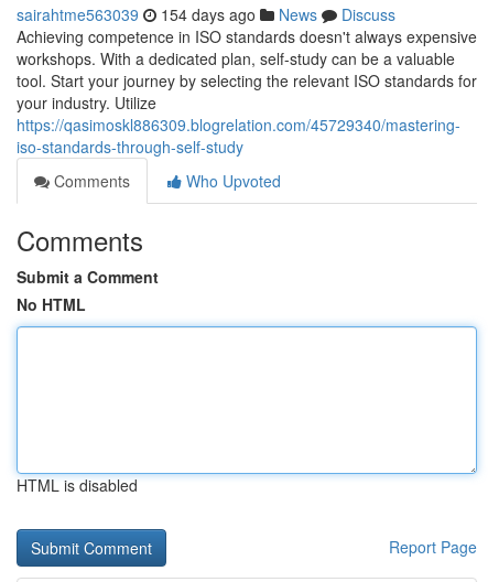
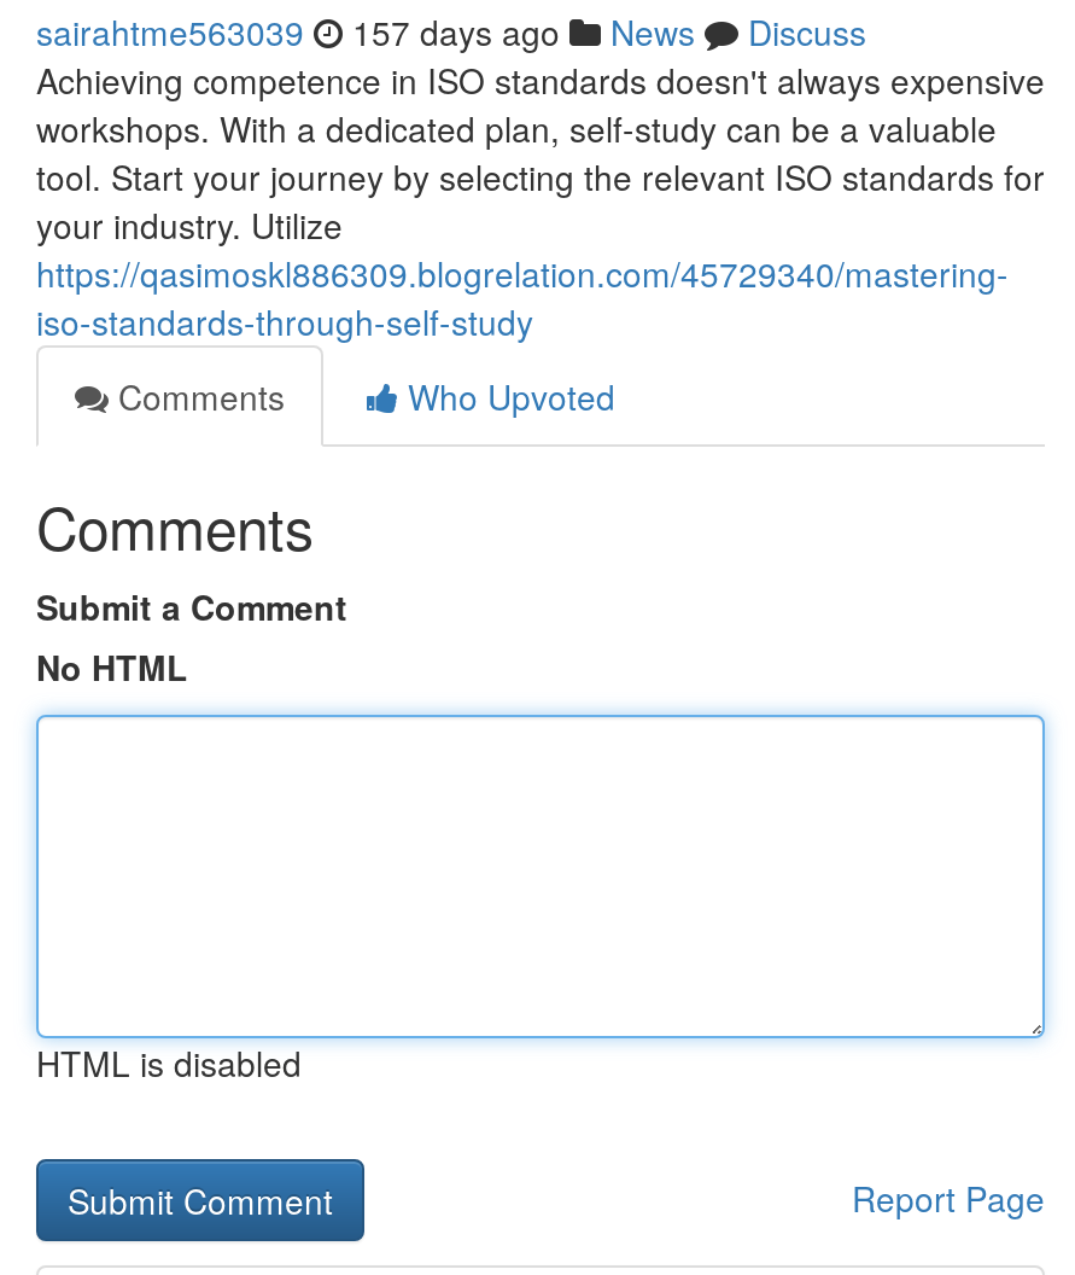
- sairahtme563039 154 days ago News Discuss
+ sairahtme563039 157 days ago News Discuss
